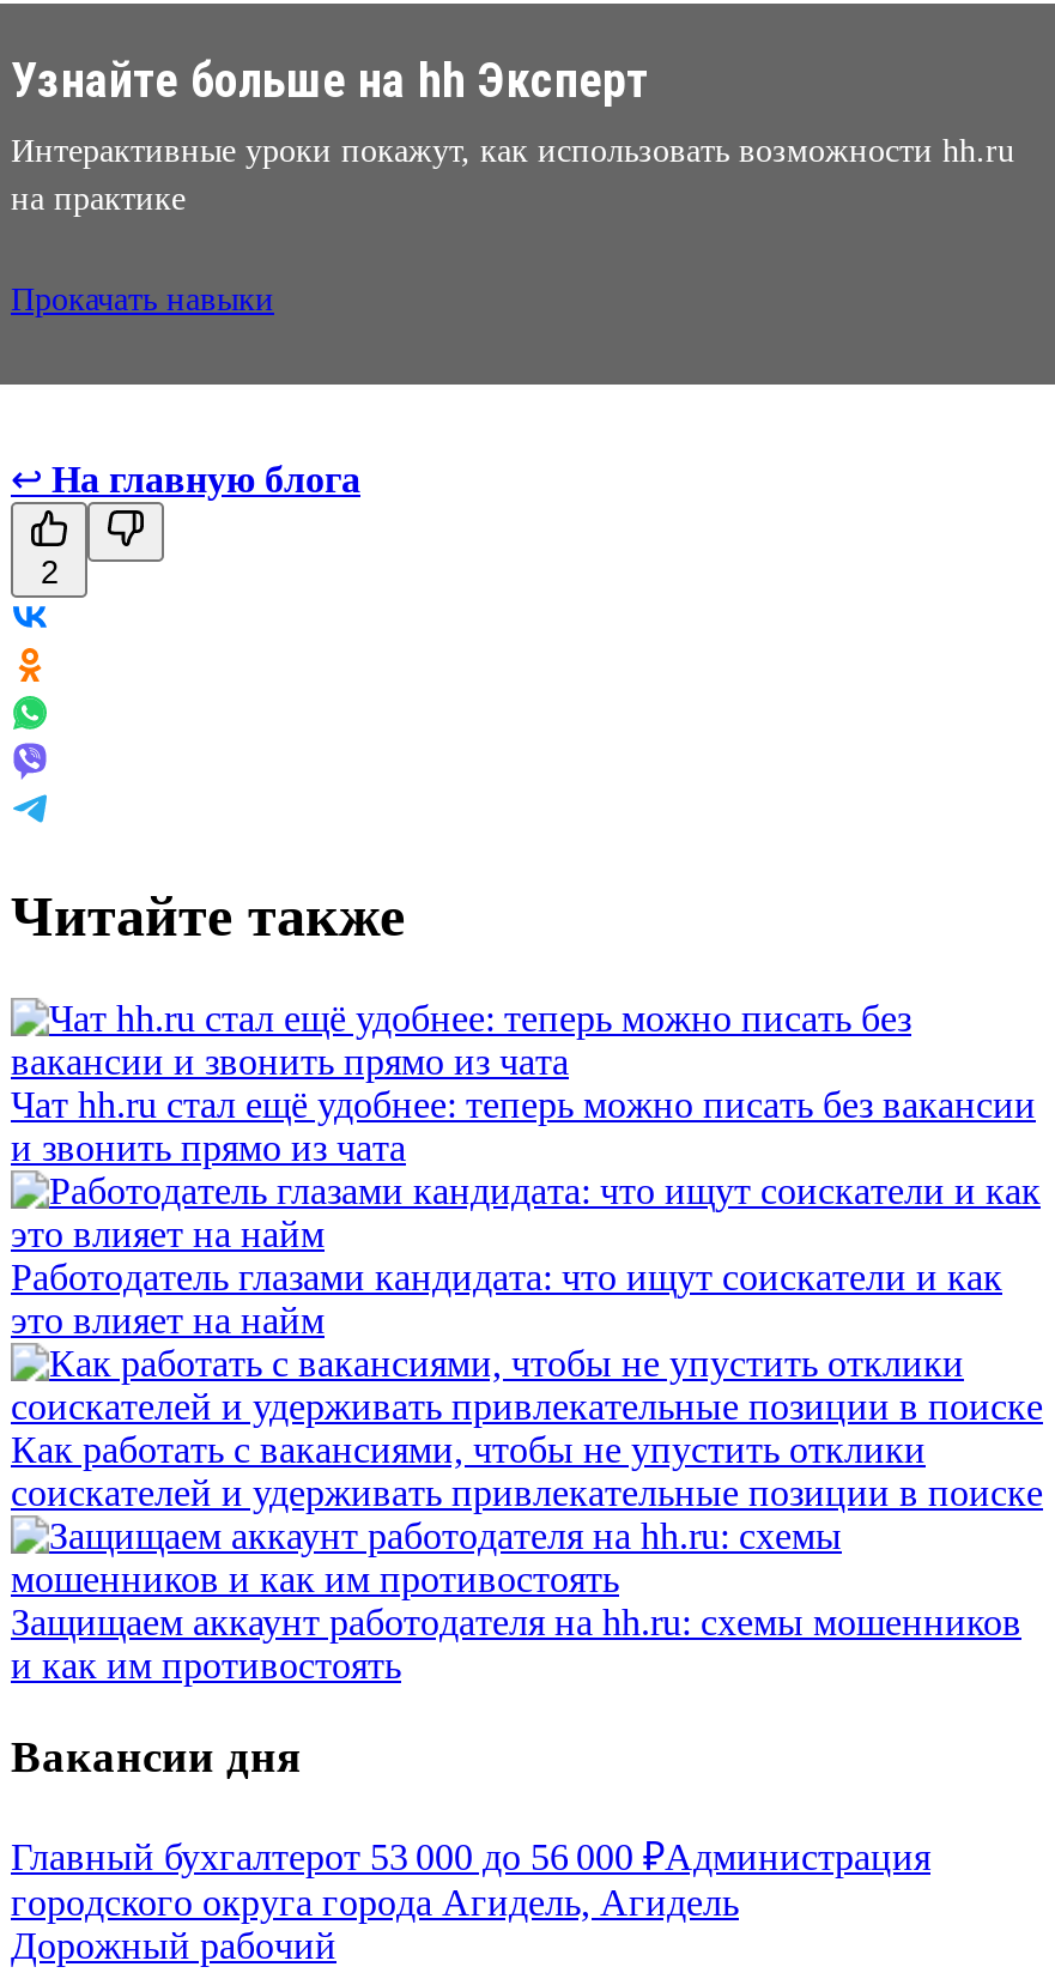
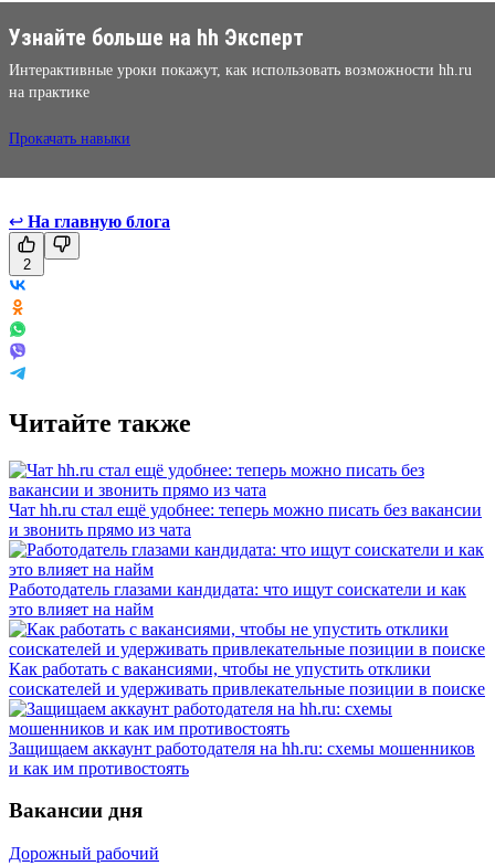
- Главный бухгалтерот 53 000 до 56 000 ₽Администрация
- городского округа города Агидель, Агидель
